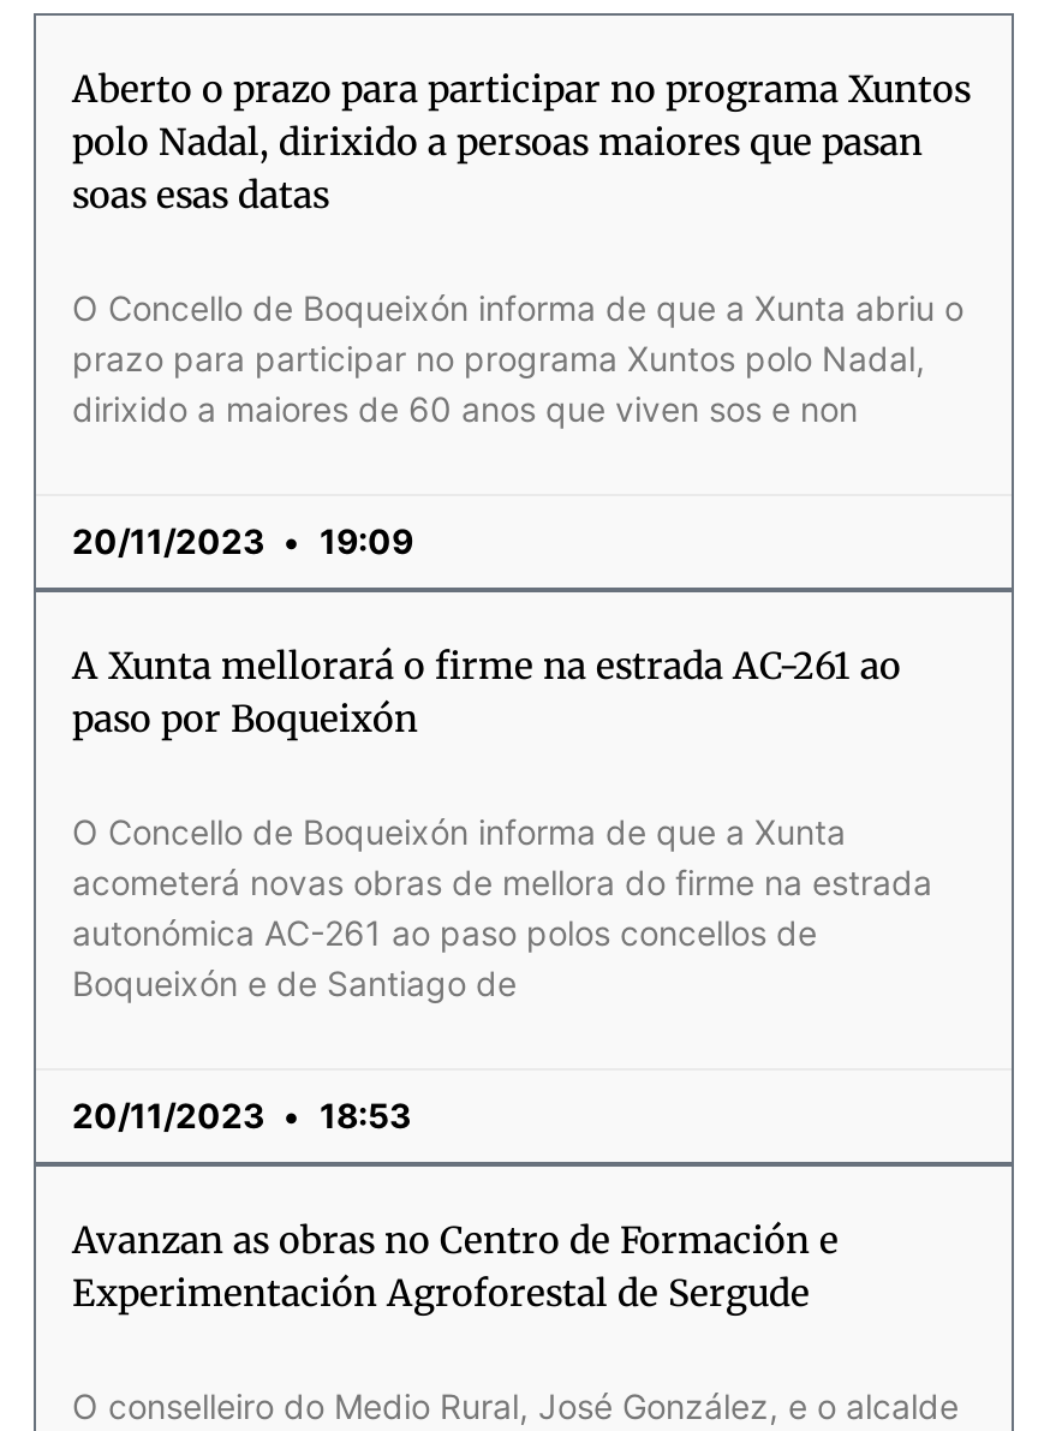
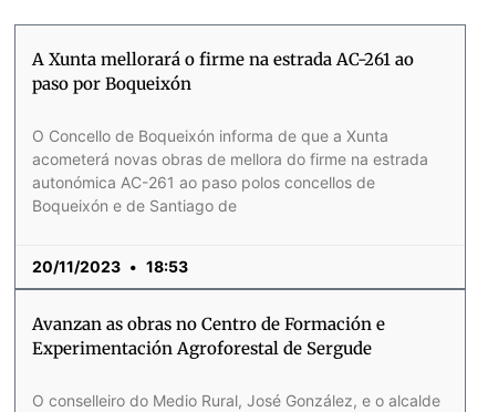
- Aberto o prazo para participar no programa Xuntos
- polo Nadal, dirixido a persoas maiores que pasan
- soas esas datas
- O Concello de Boqueixón informa de que a Xunta abriu o
- prazo para participar no programa Xuntos polo Nadal,
- dirixido a maiores de 60 anos que viven sos e non
- 20/11/2023
- 19:09
